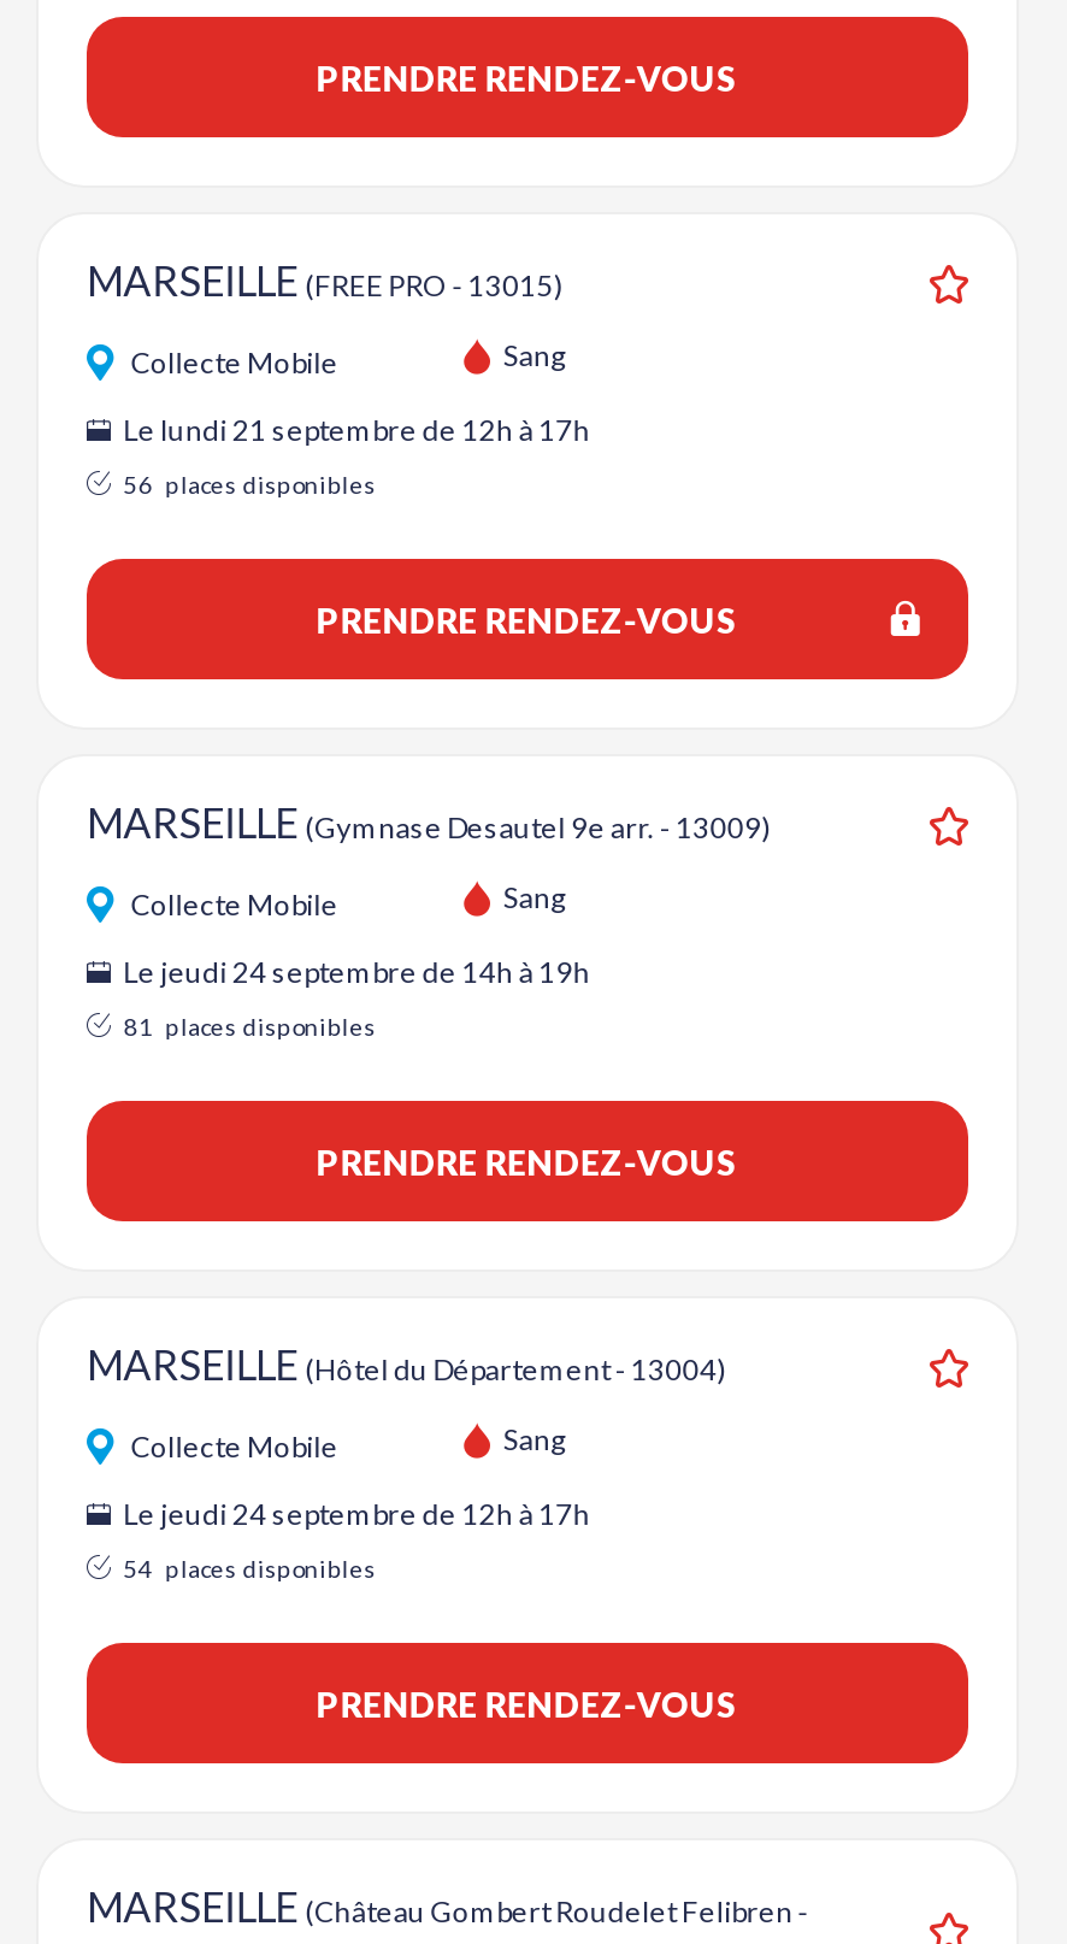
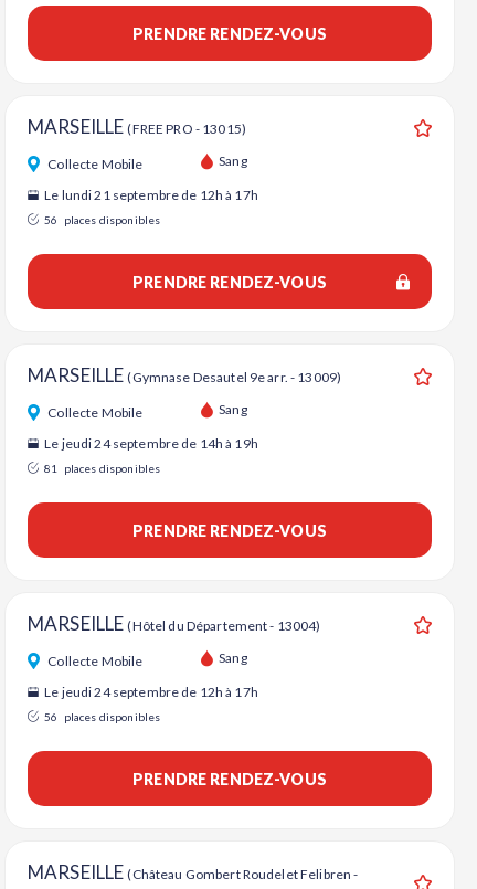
- 54 places disponibles
+ 56 places disponibles
